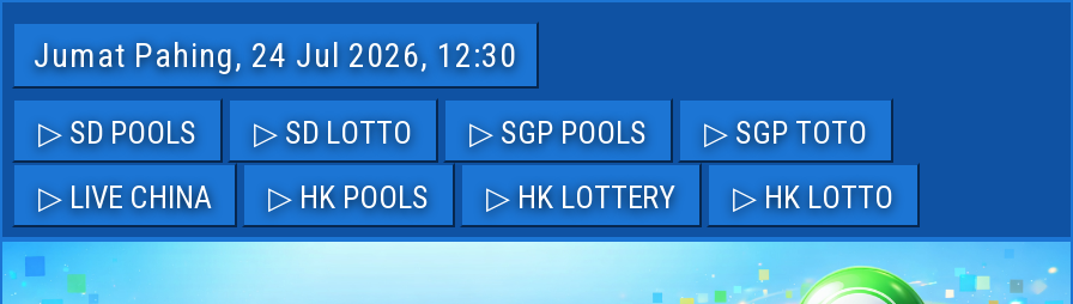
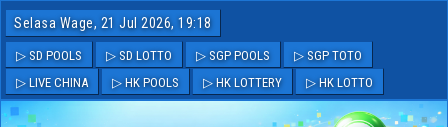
- Jumat Pahing, 24 Jul 2026, 12:30
+ Selasa Wage, 21 Jul 2026, 19:18
